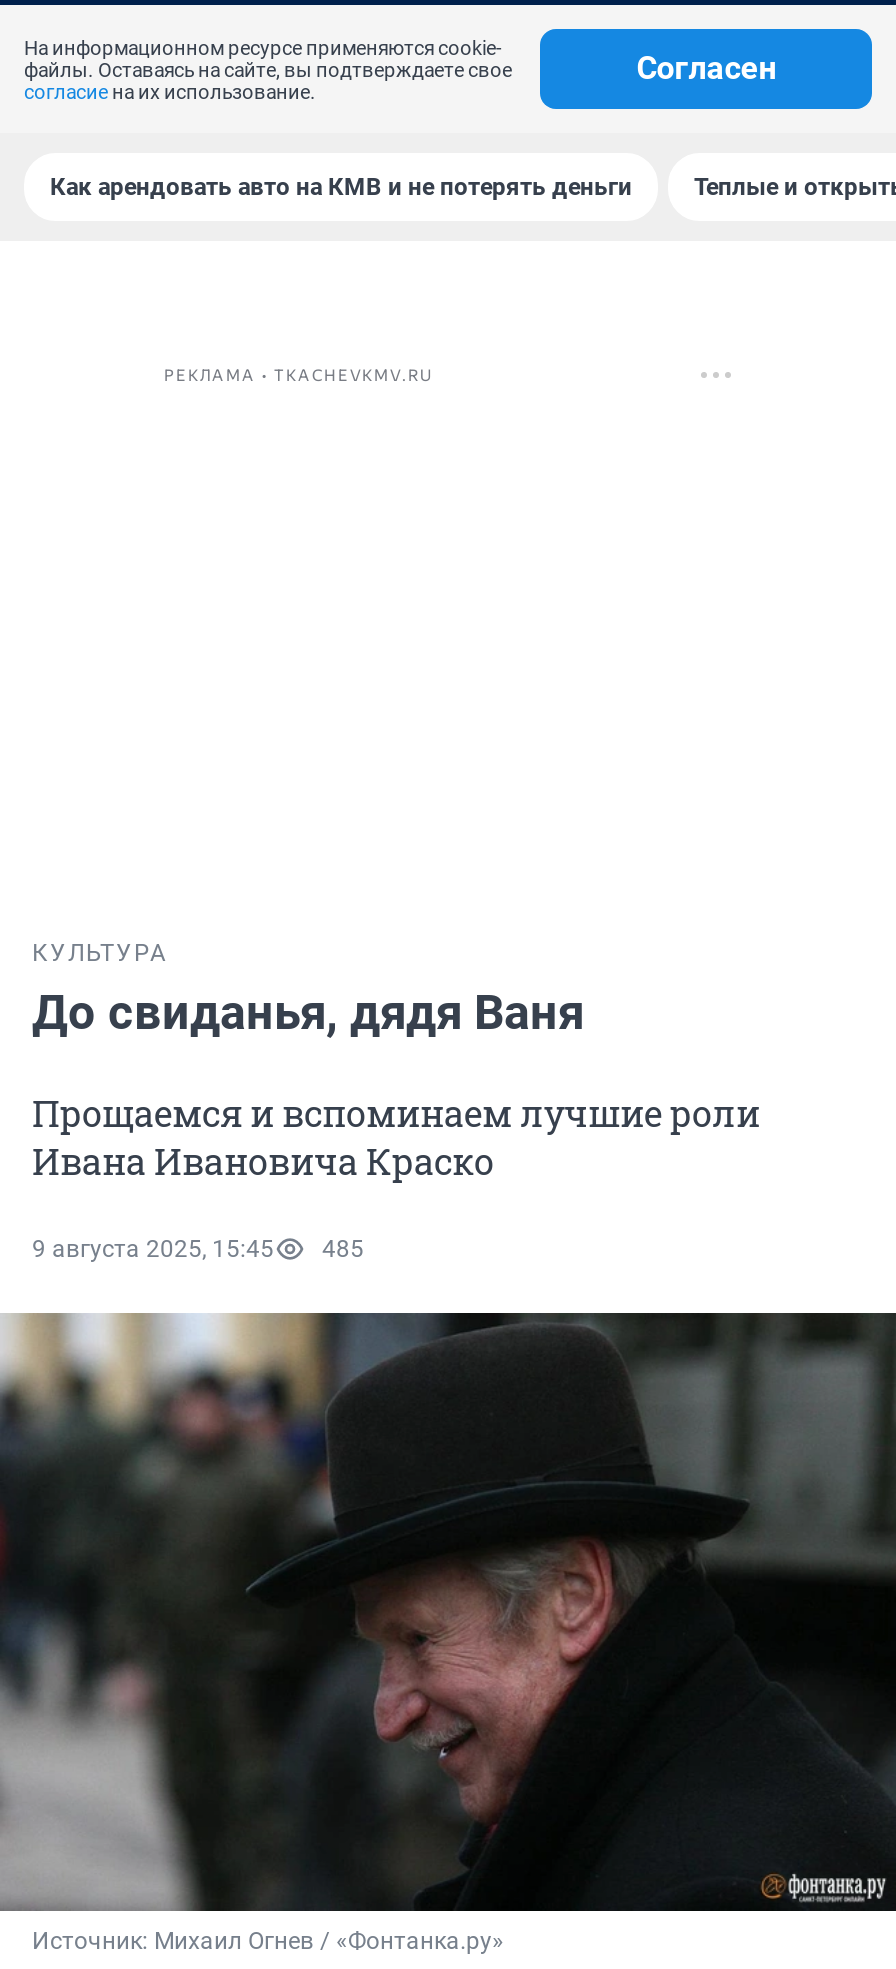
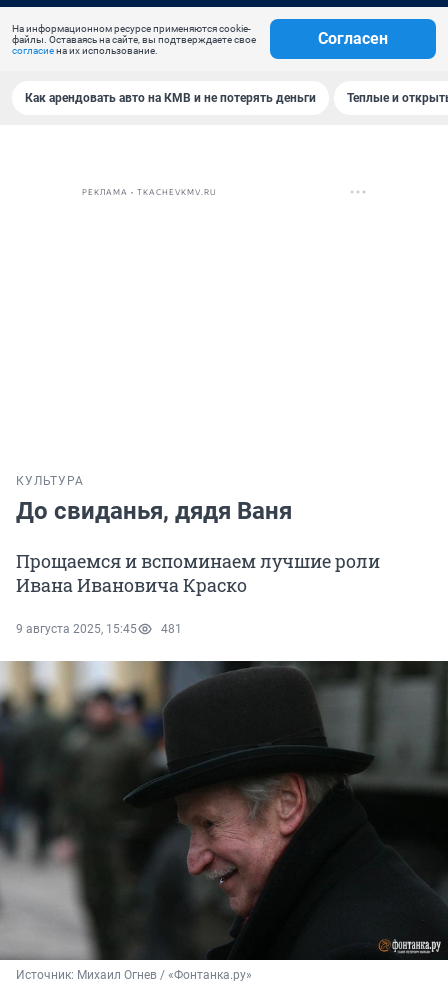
- 9 августа 2025, 15:45 485
+ 9 августа 2025, 15:45 481
